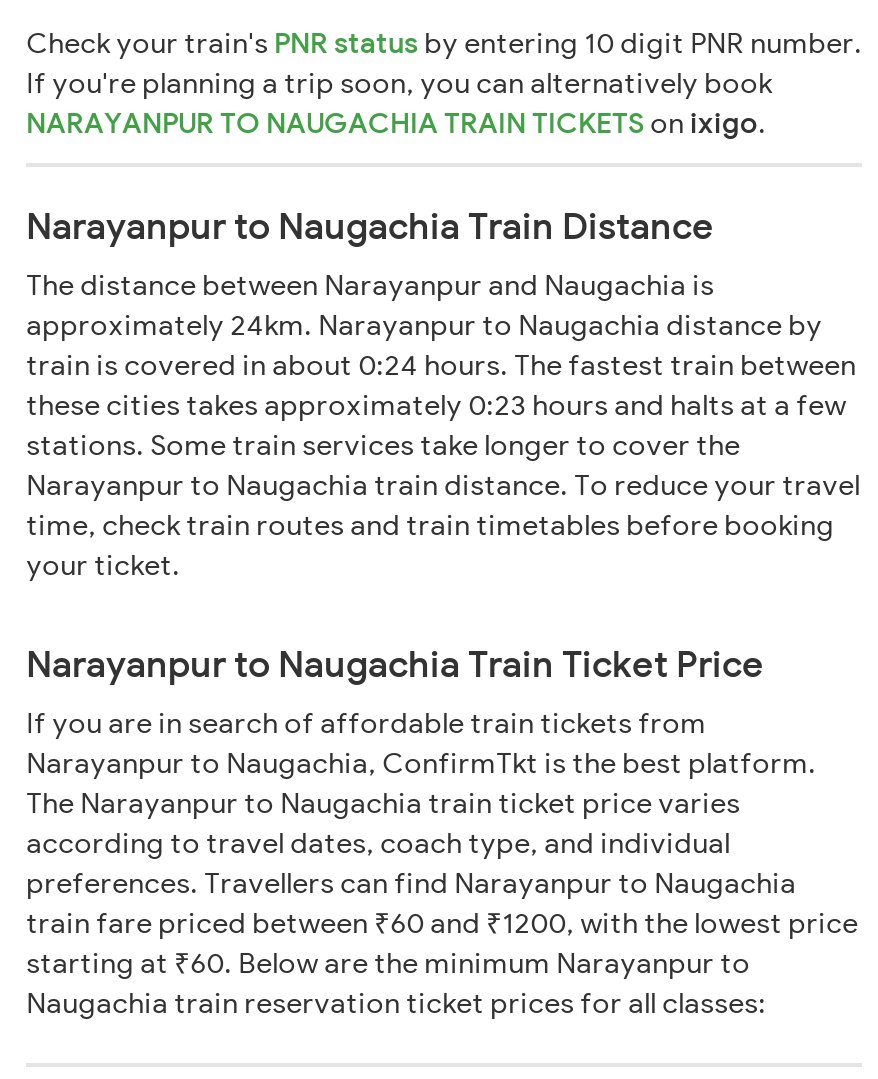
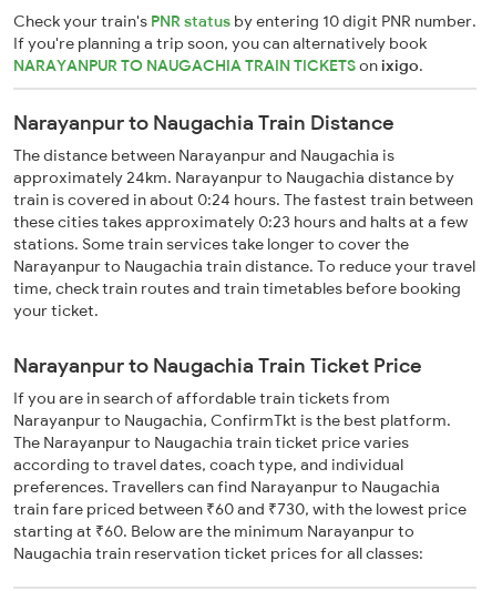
- train fare priced between ₹60 and ₹1200, with the lowest price
+ train fare priced between ₹60 and ₹730, with the lowest price
